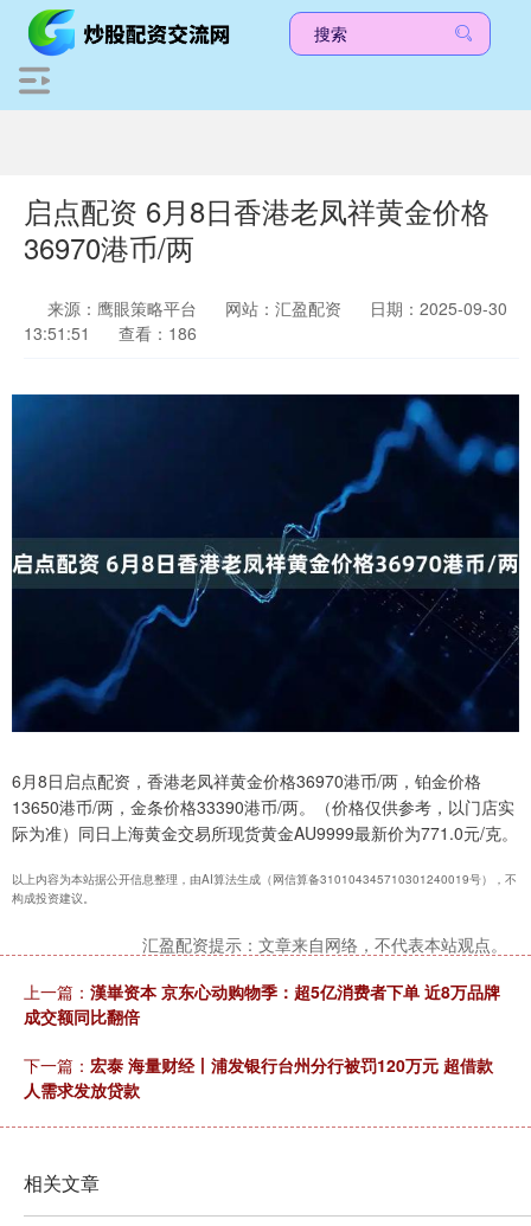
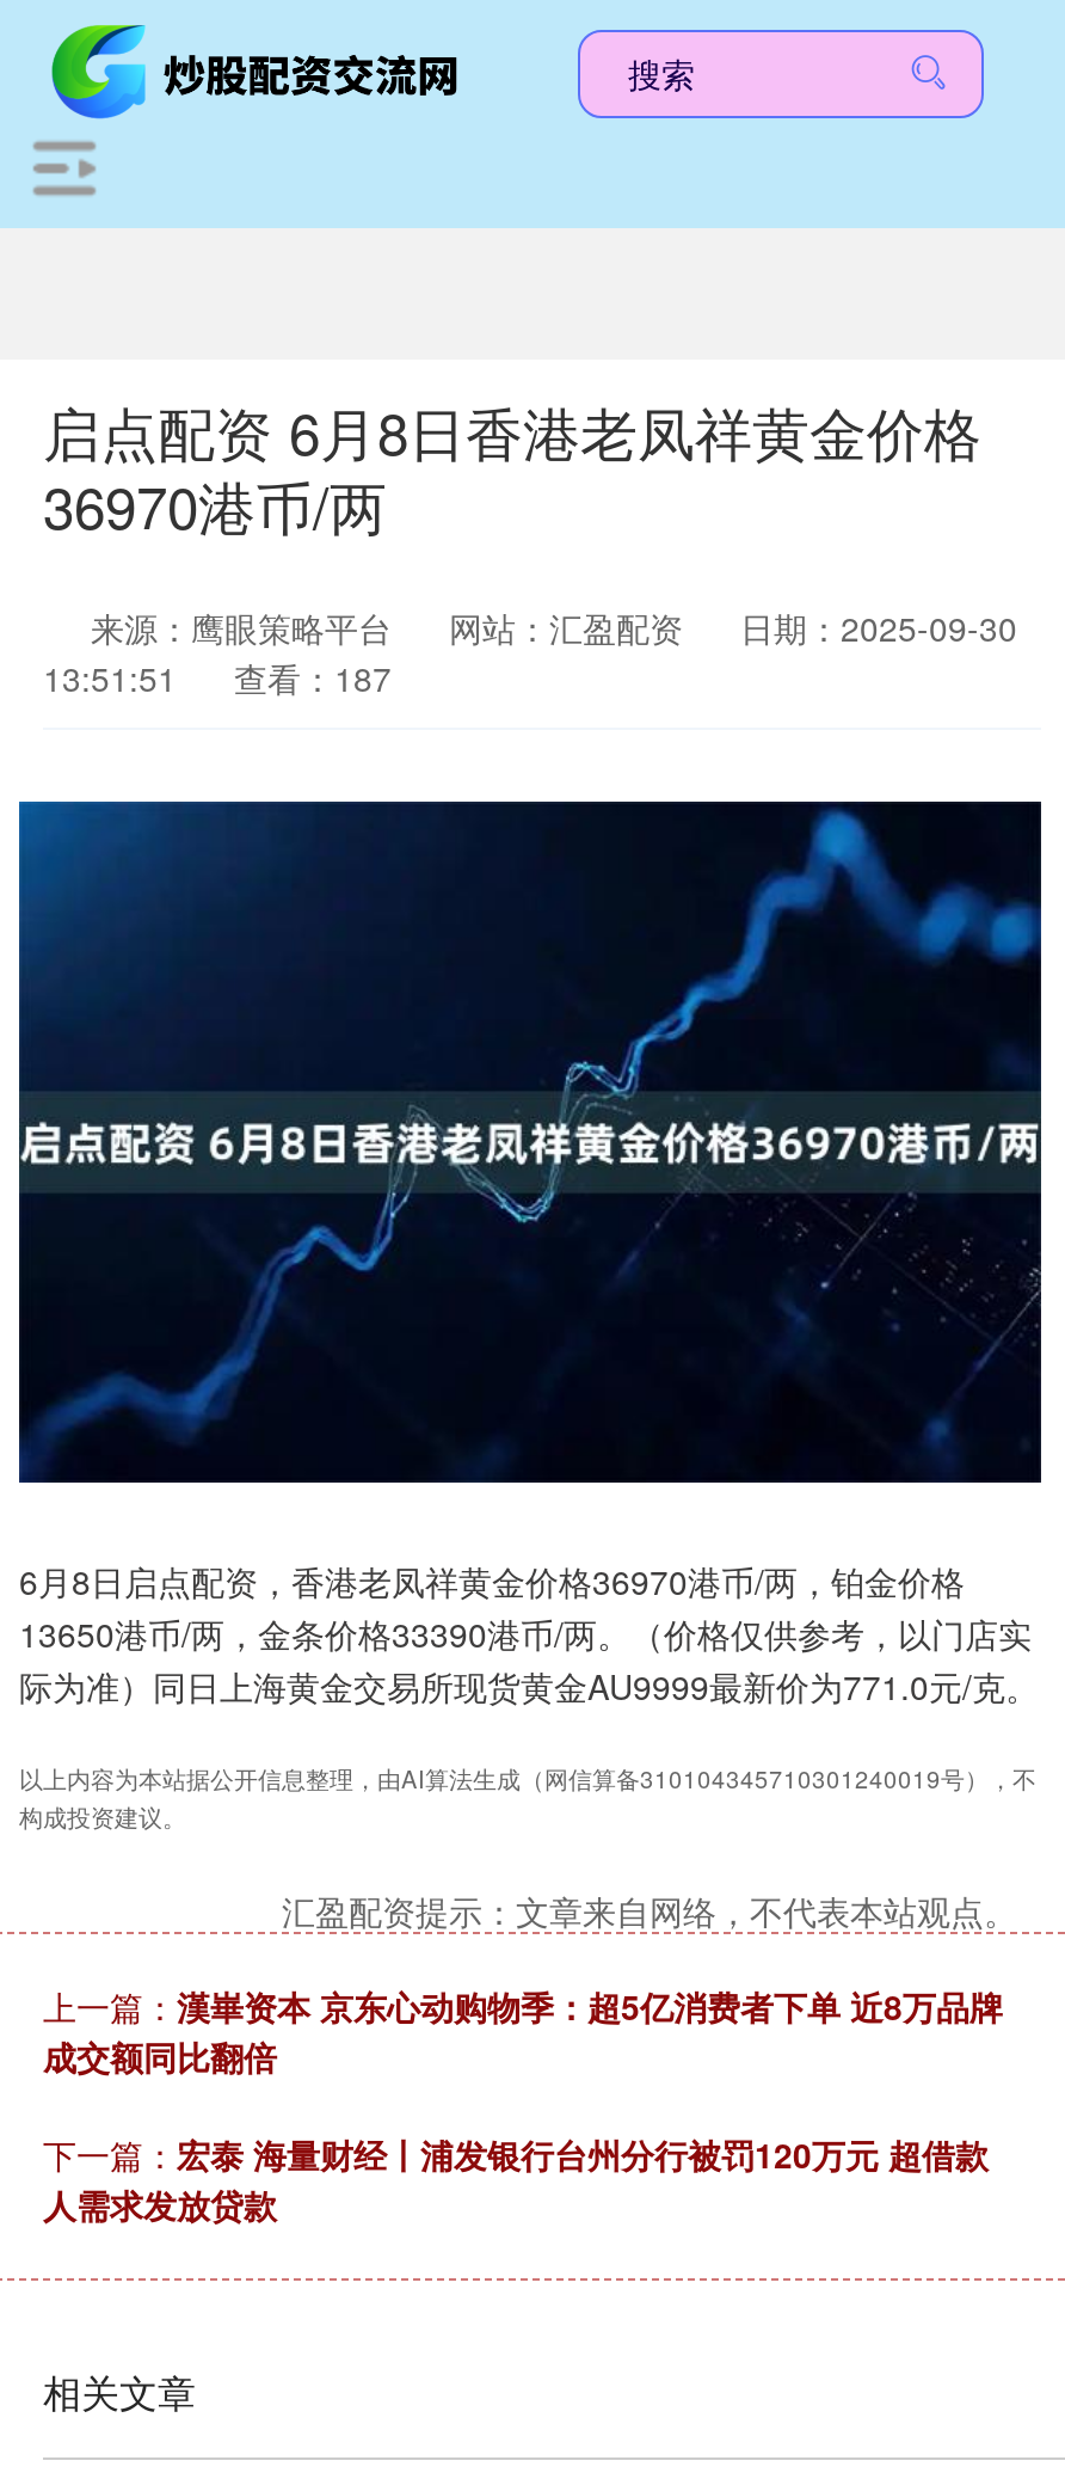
- 13:51:51 查看：186
+ 13:51:51 查看：187
